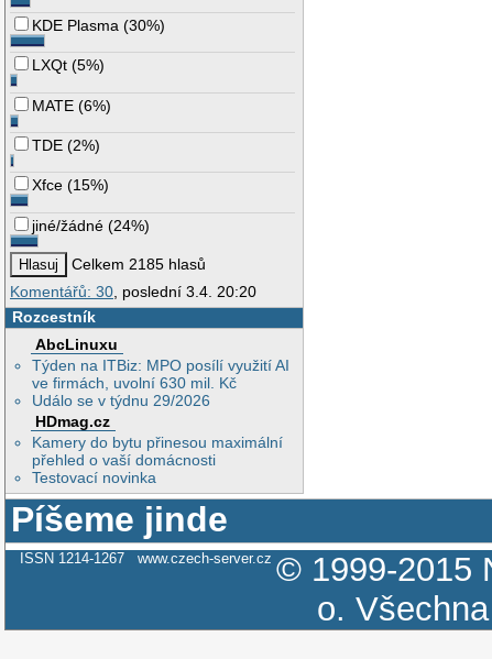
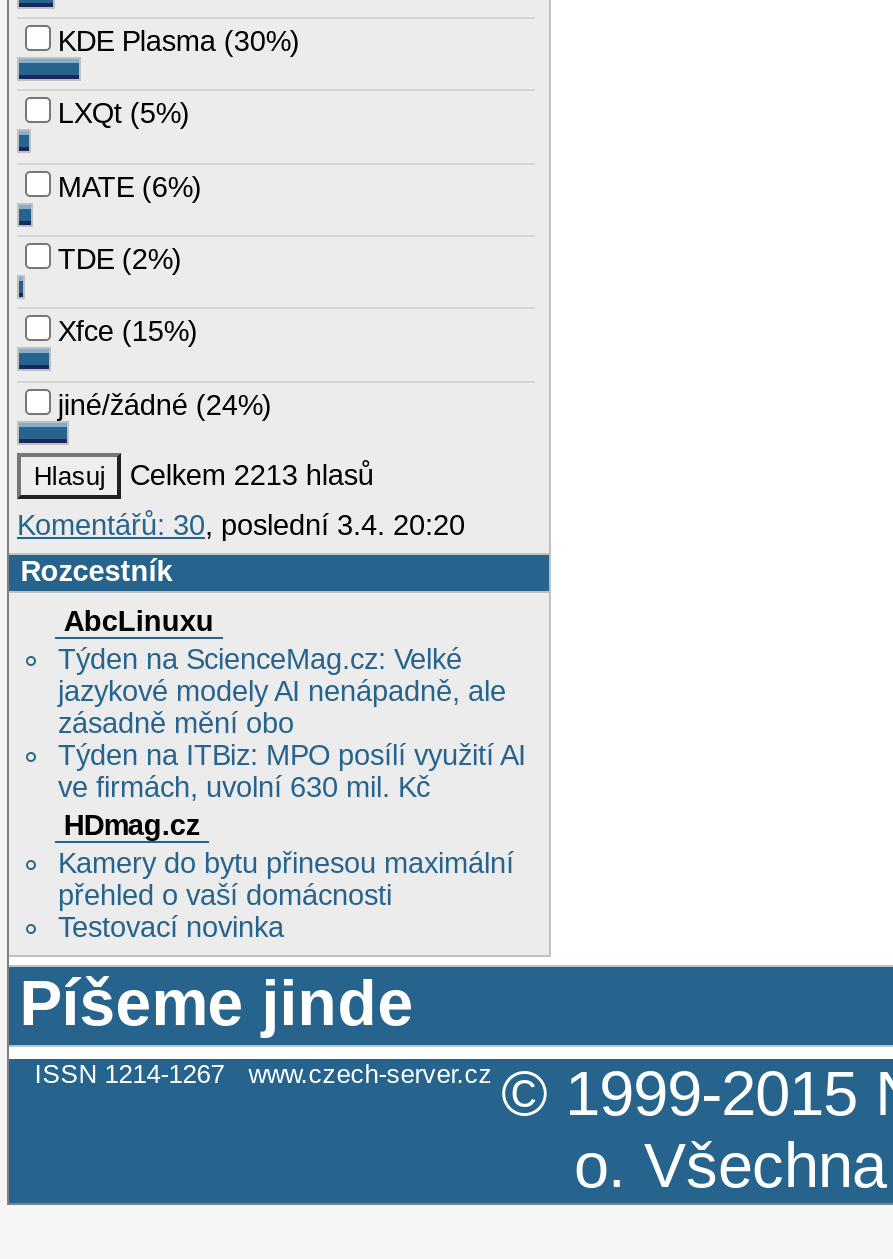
- Celkem 2185 hlasů
+ Celkem 2213 hlasů

+ Týden na ScienceMag.cz: Velké
+ jazykové modely AI nenápadně, ale
+ zásadně mění obo

moved down: Týden na ITBiz: MPO posílí využití AI | ve firmách, uvolní 630 mil. Kč

- Událo se v týdnu 29/2026
